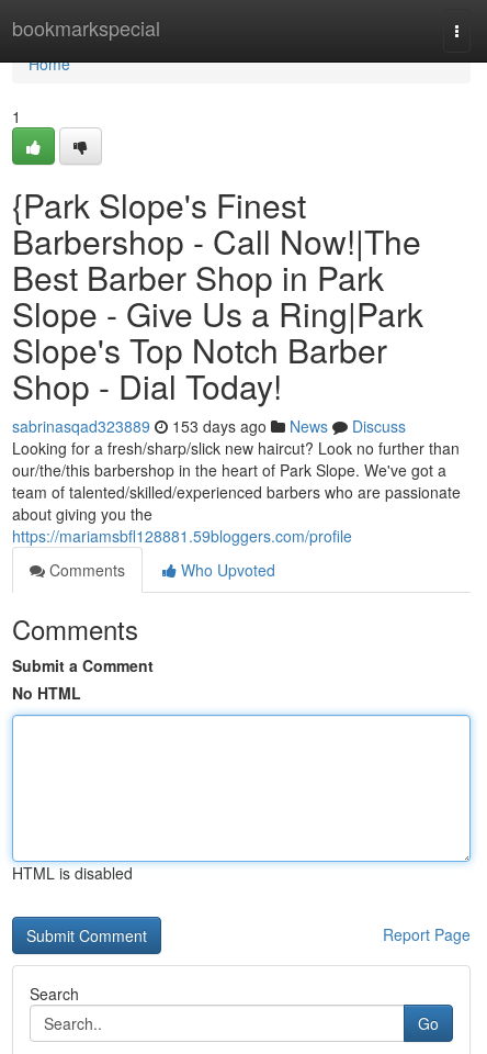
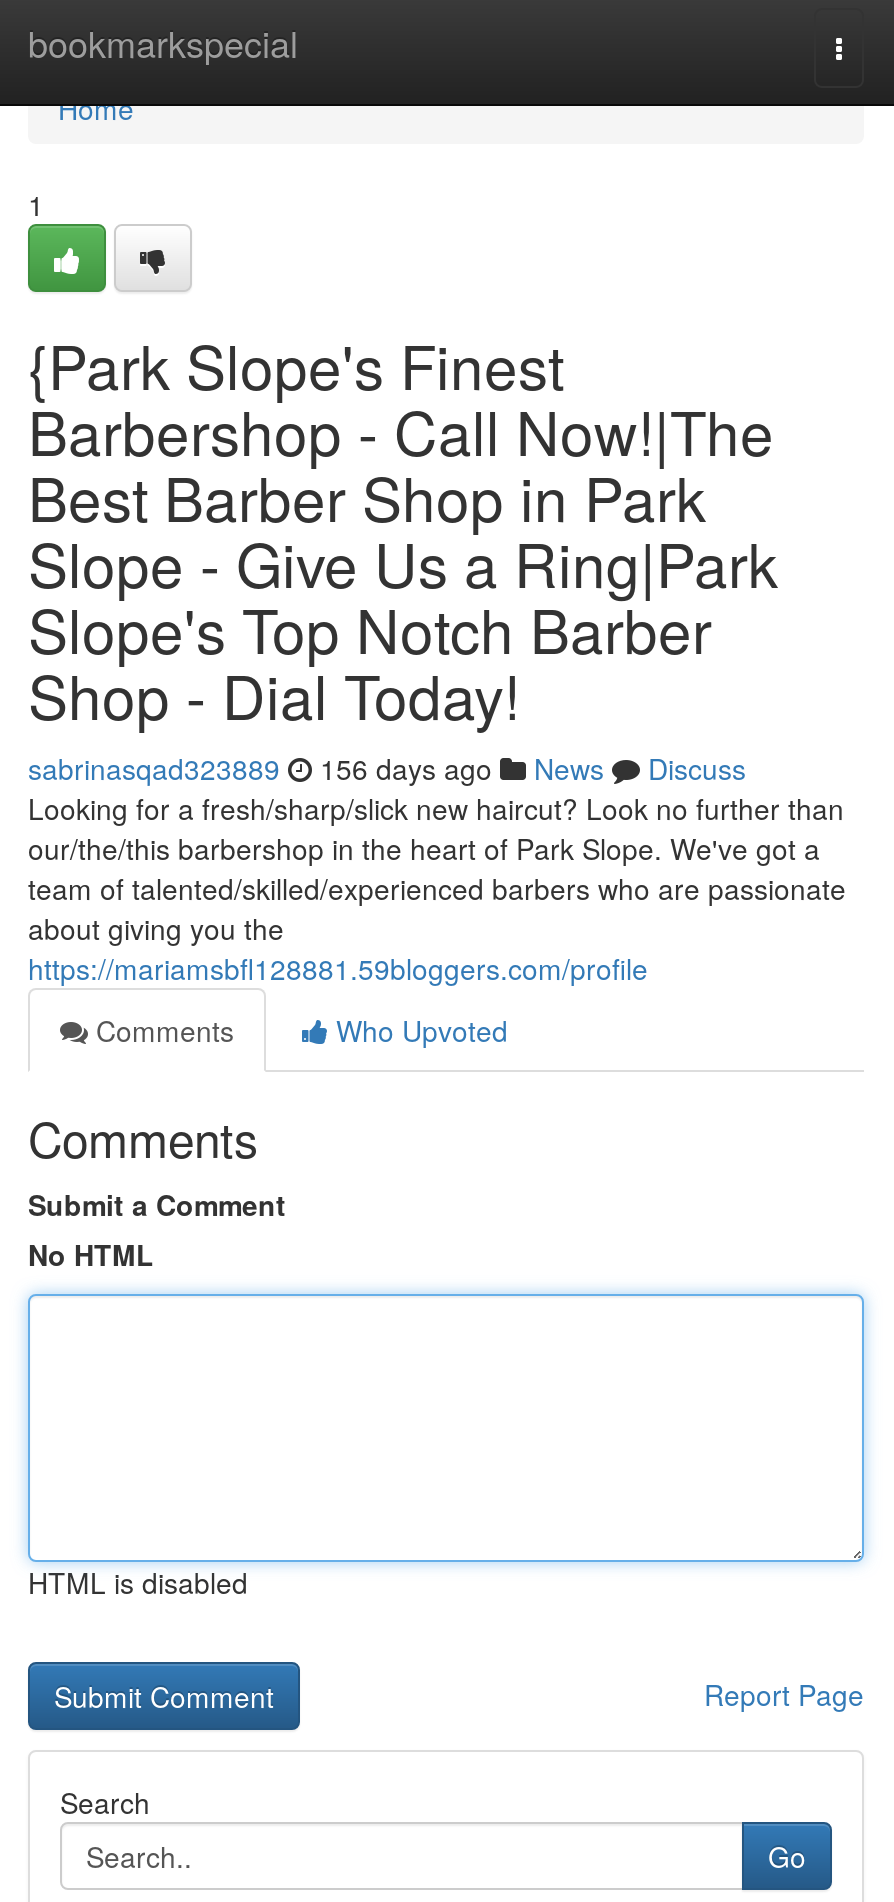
- sabrinasqad323889 153 days ago News Discuss
+ sabrinasqad323889 156 days ago News Discuss
